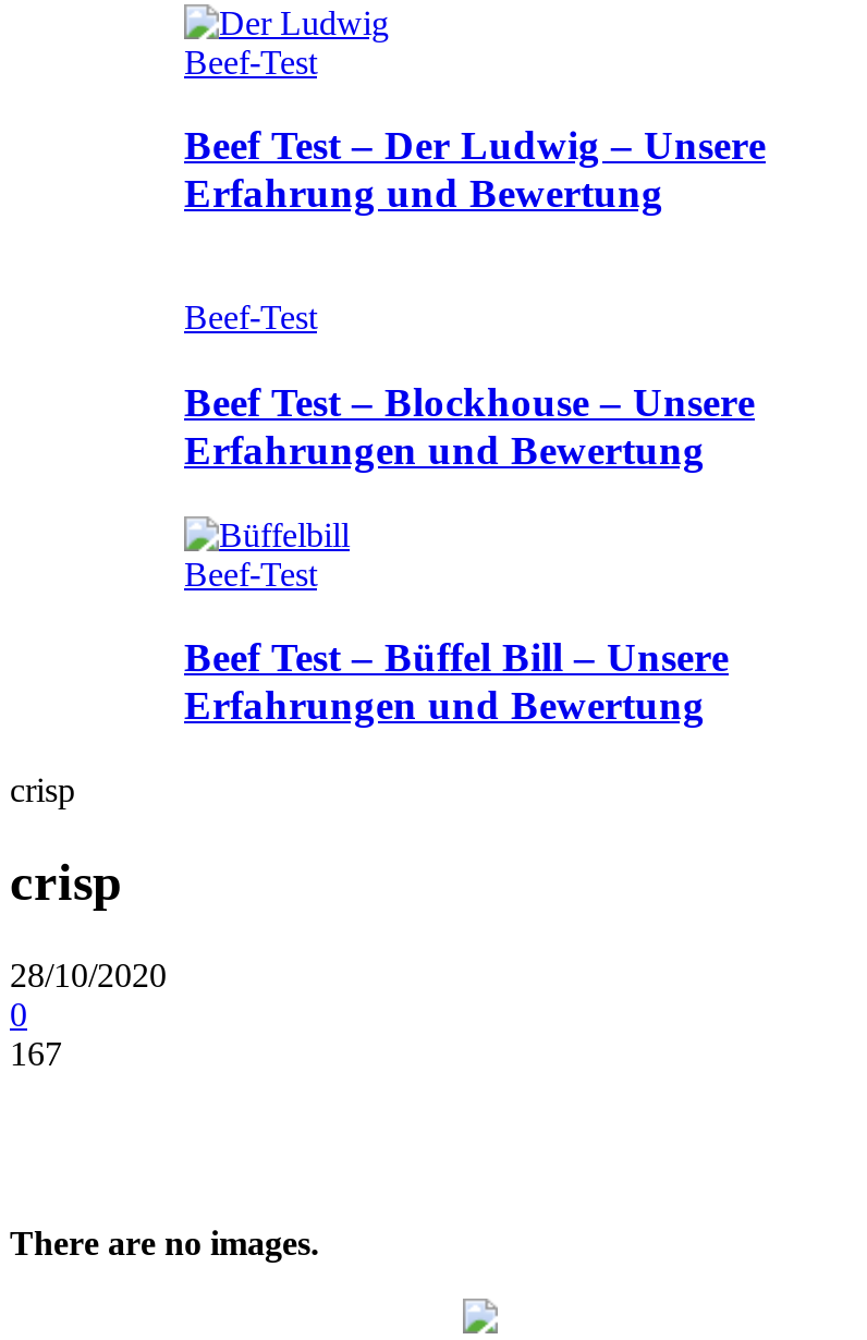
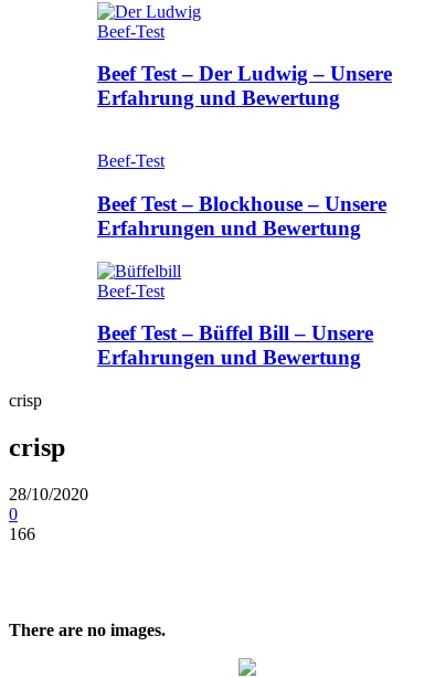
- 167
+ 166
